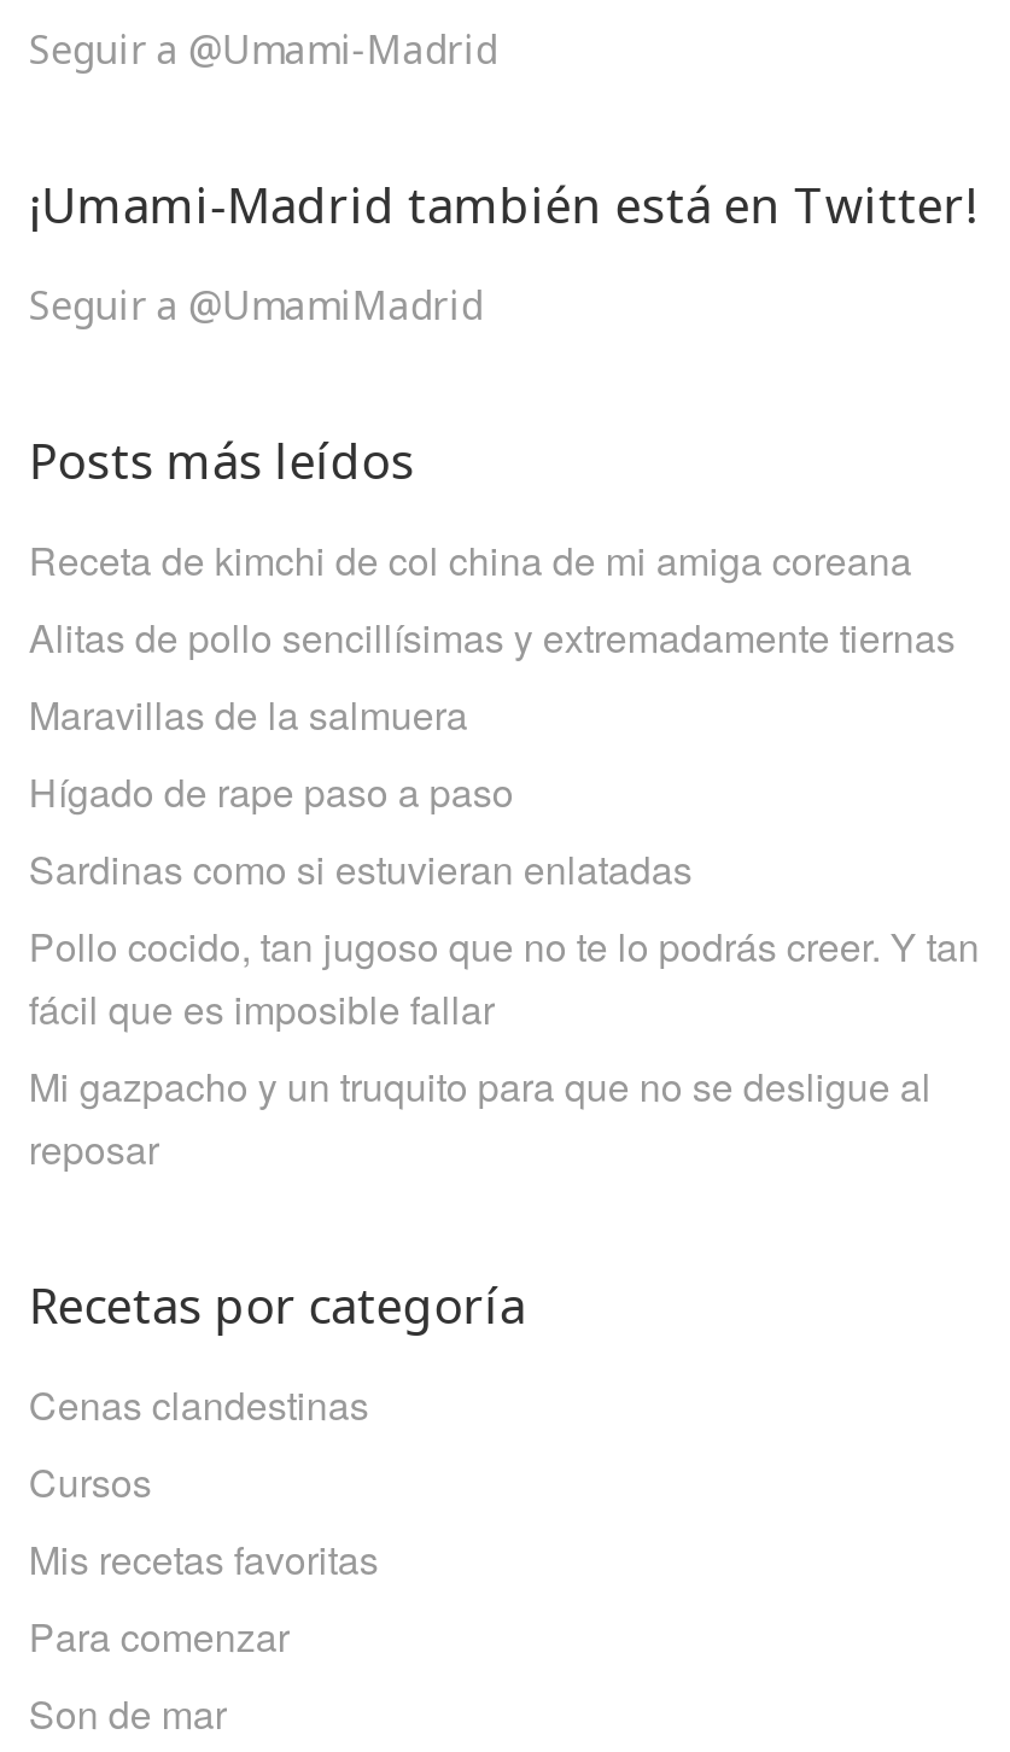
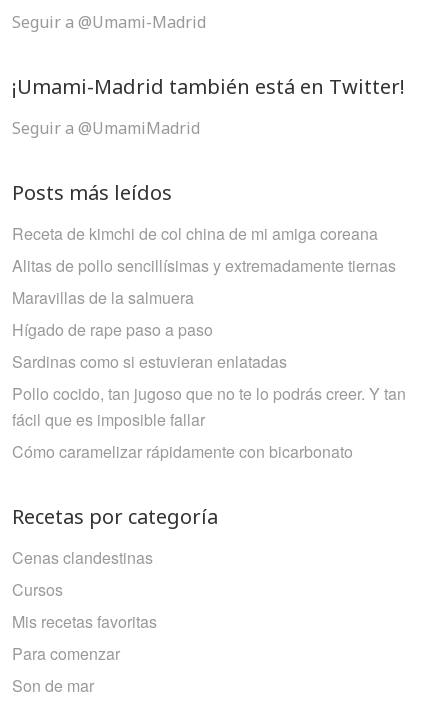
- Mi gazpacho y un truquito para que no se desligue al
- reposar
+ Cómo caramelizar rápidamente con bicarbonato
